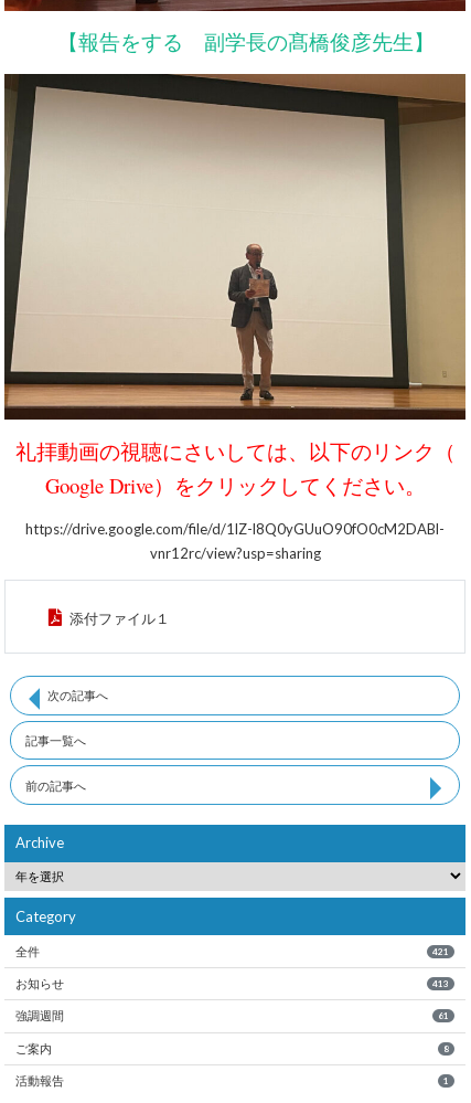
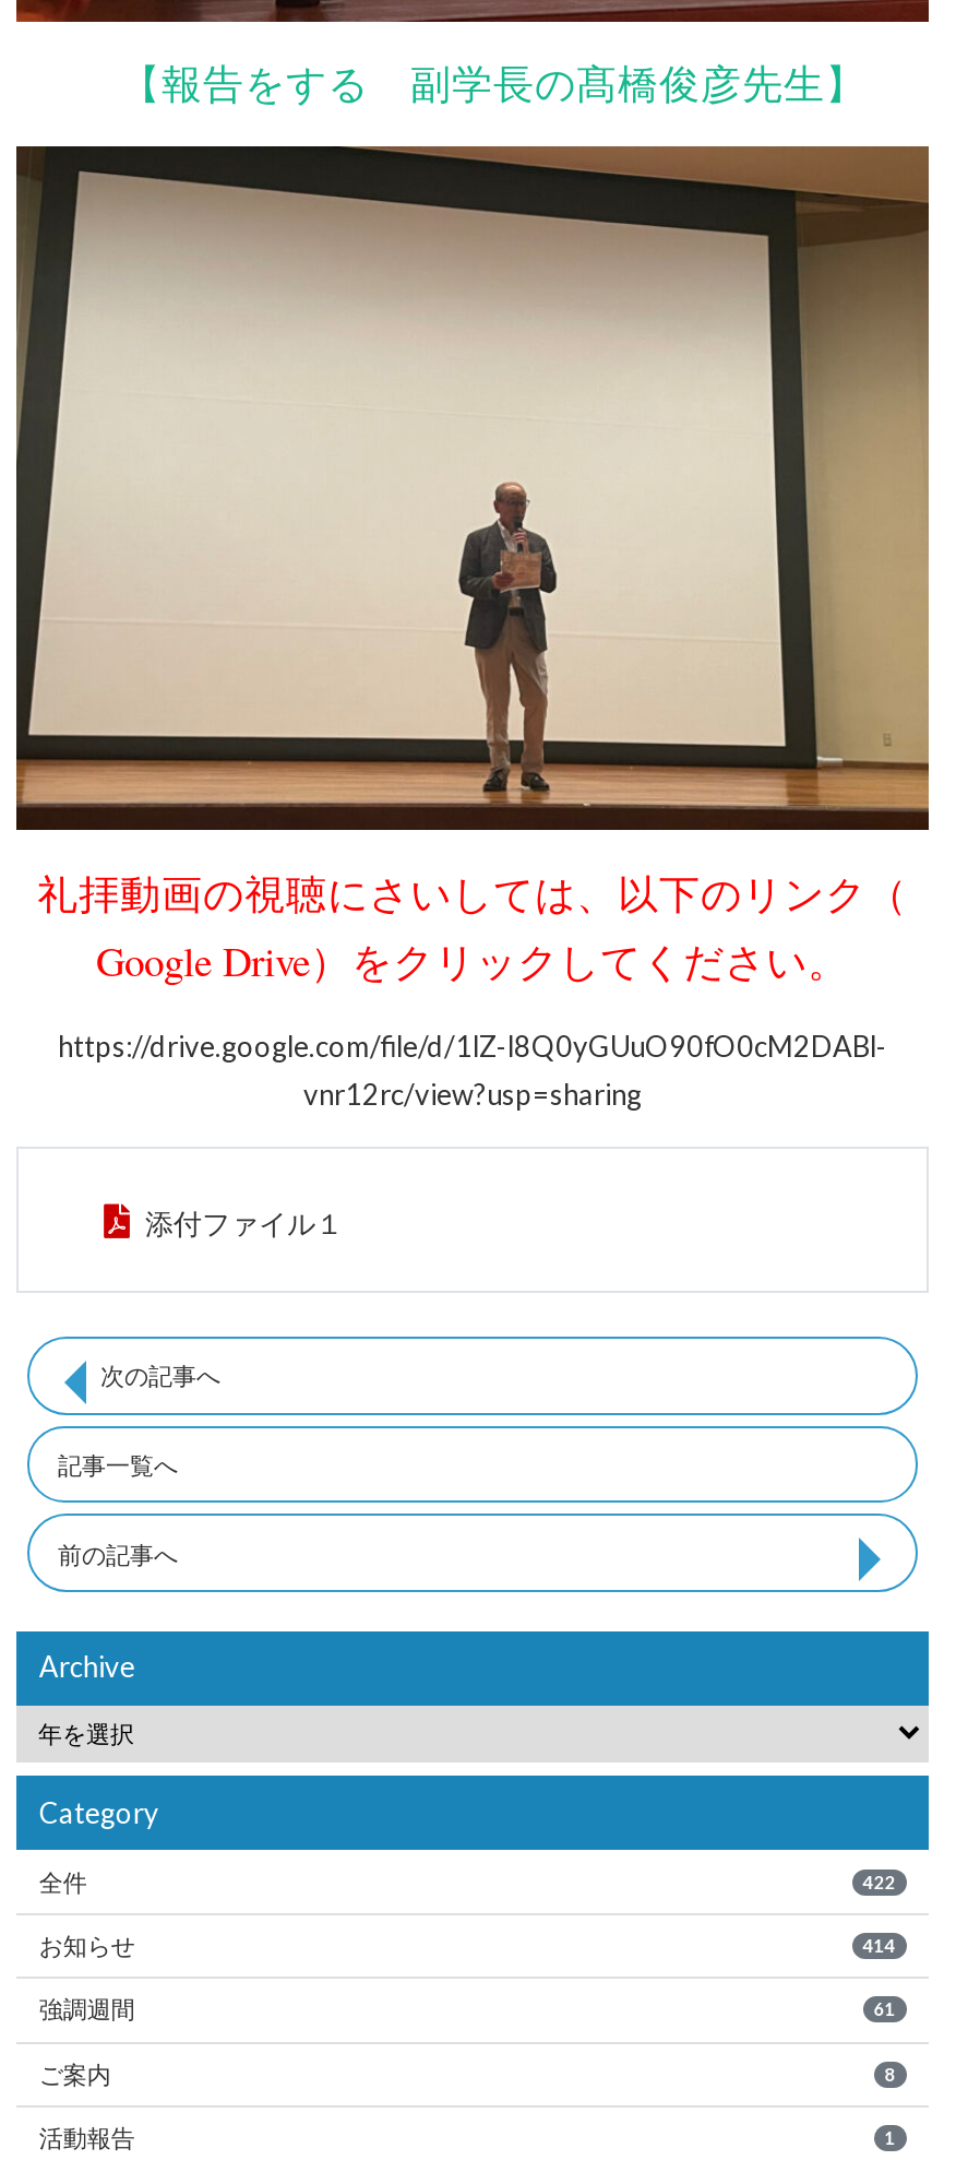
- 421
+ 422

- 413
+ 414
